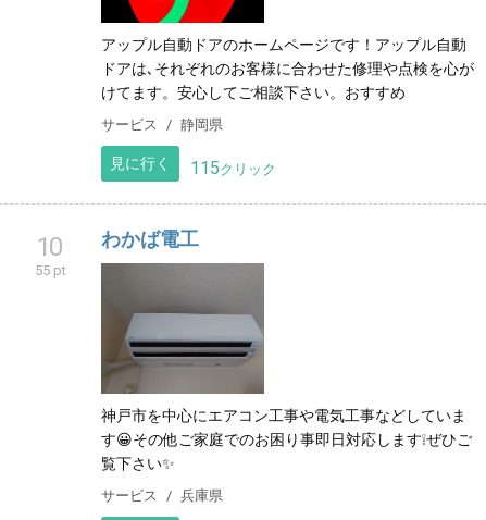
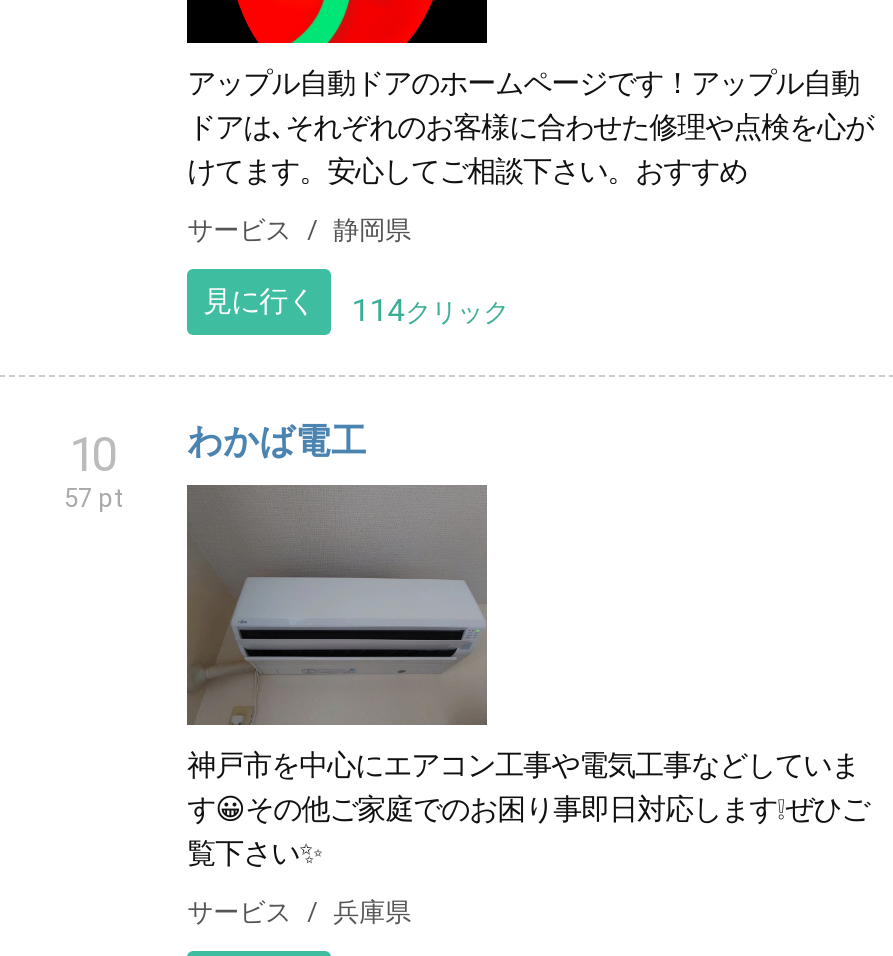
- 見に行く 115クリック
+ 見に行く 114クリック

- 55 pt
+ 57 pt
